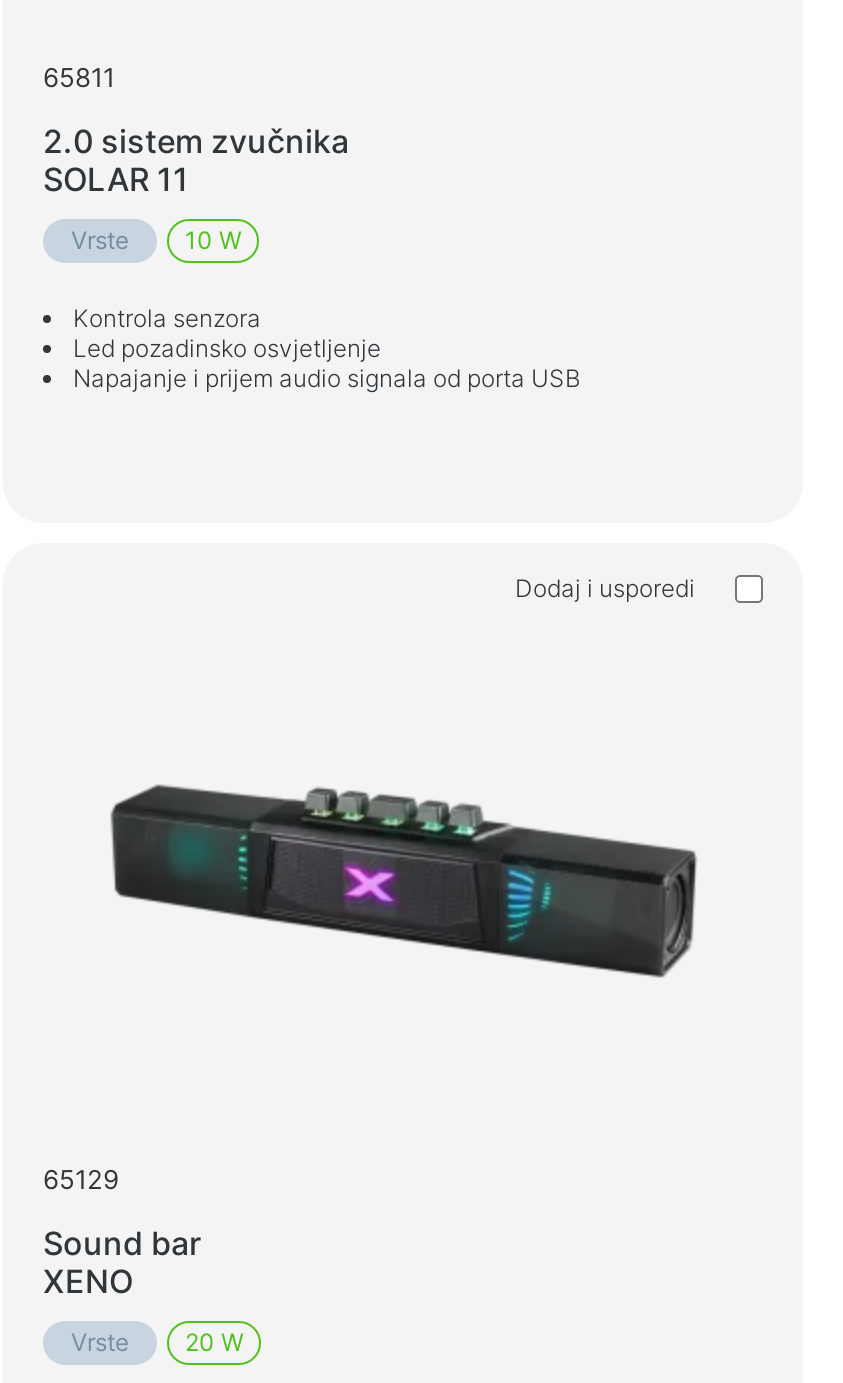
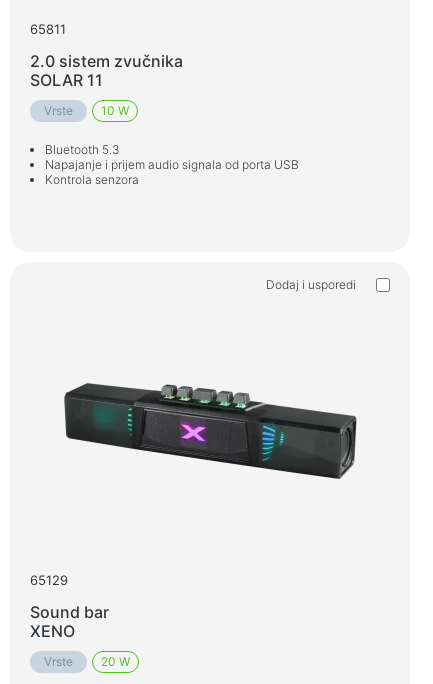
moved down: Kontrola senzora

- Led pozadinsko osvjetljenje
+ Bluetooth 5.3
